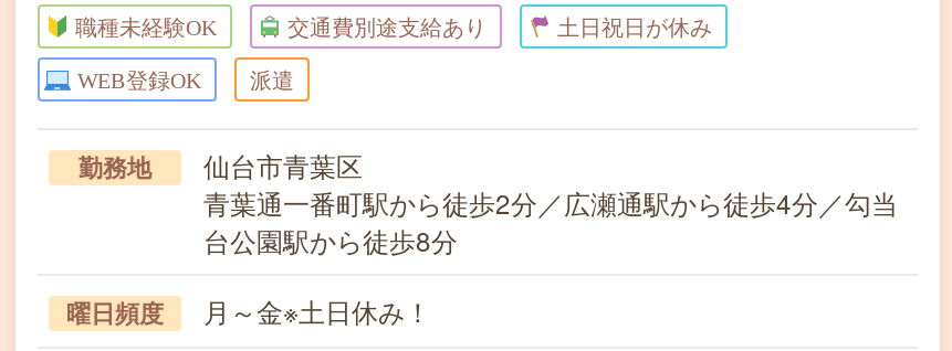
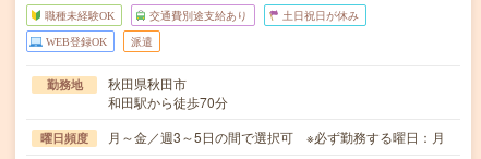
- 仙台市青葉区
- 青葉通一番町駅から徒歩2分／広瀬通駅から徒歩4分／勾当
- 台公園駅から徒歩8分
+ 秋田県秋田市
+ 和田駅から徒歩70分

- 月～金※土日休み！
+ 月～金／週3～5日の間で選択可 ※必ず勤務する曜日：月
